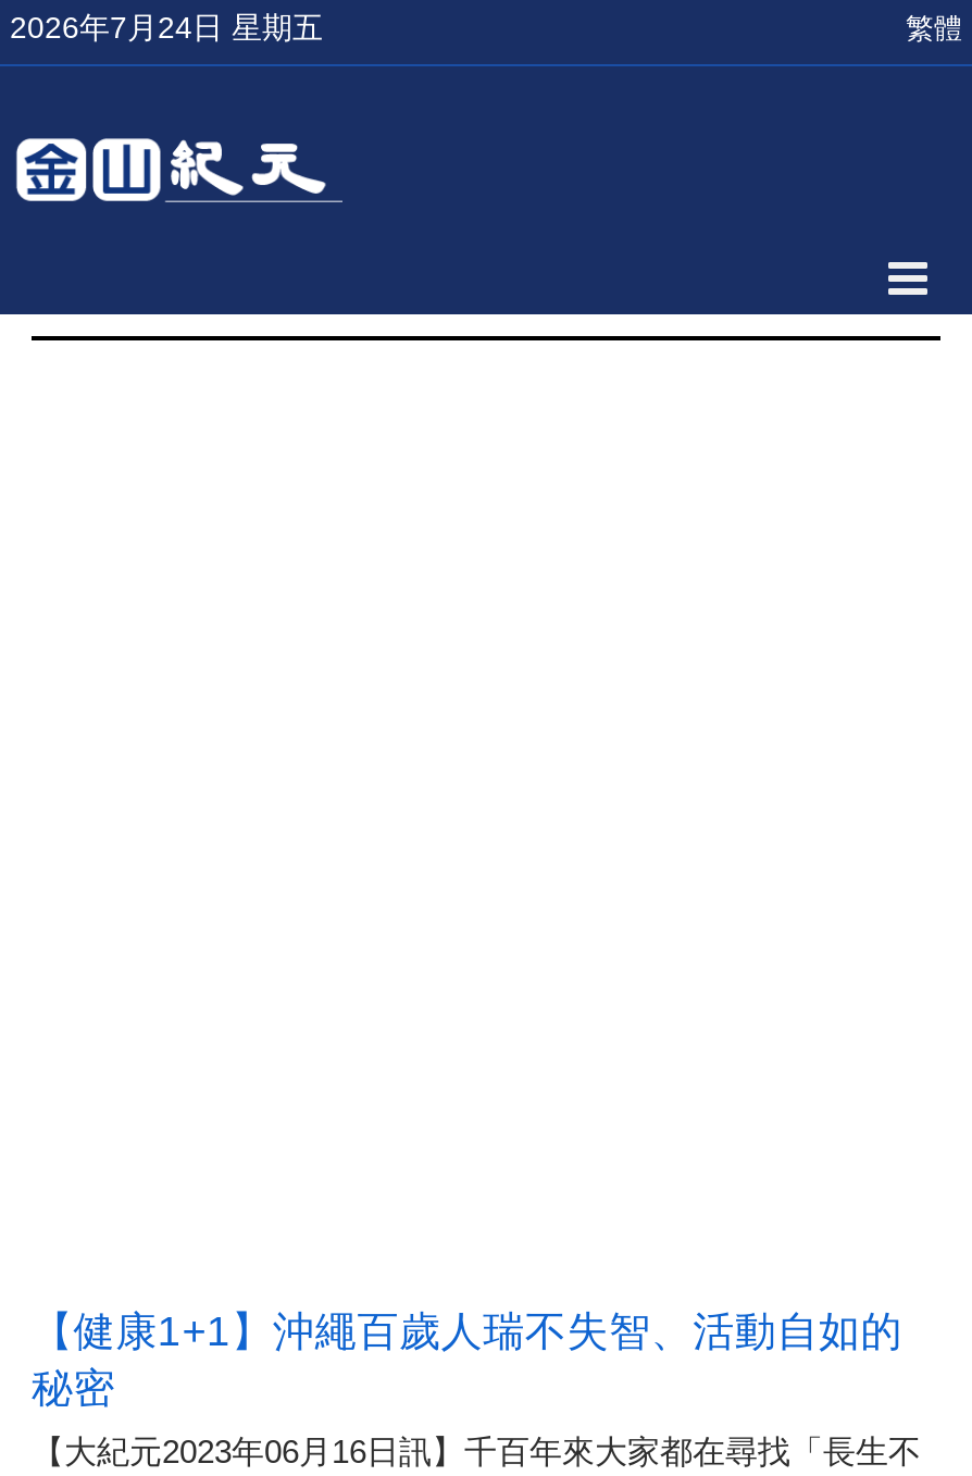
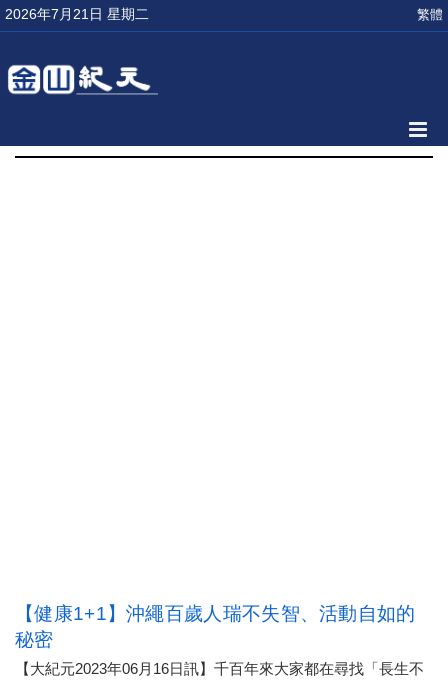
- 2026年7月24日 星期五
+ 2026年7月21日 星期二
